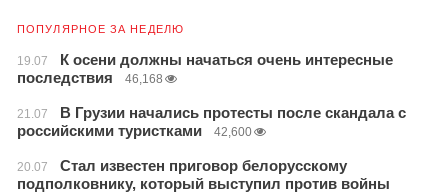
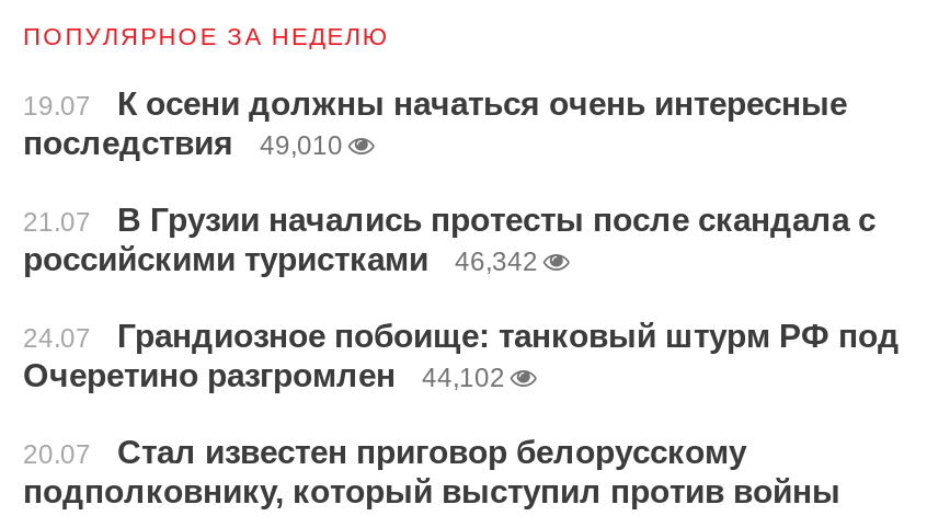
- последствия 46,168
+ последствия 49,010

- 42,600
+ 46,342
+ 24.07
+ Грандиозное побоище: танковый штурм РФ под
+ Очеретино разгромлен
+ 44,102
